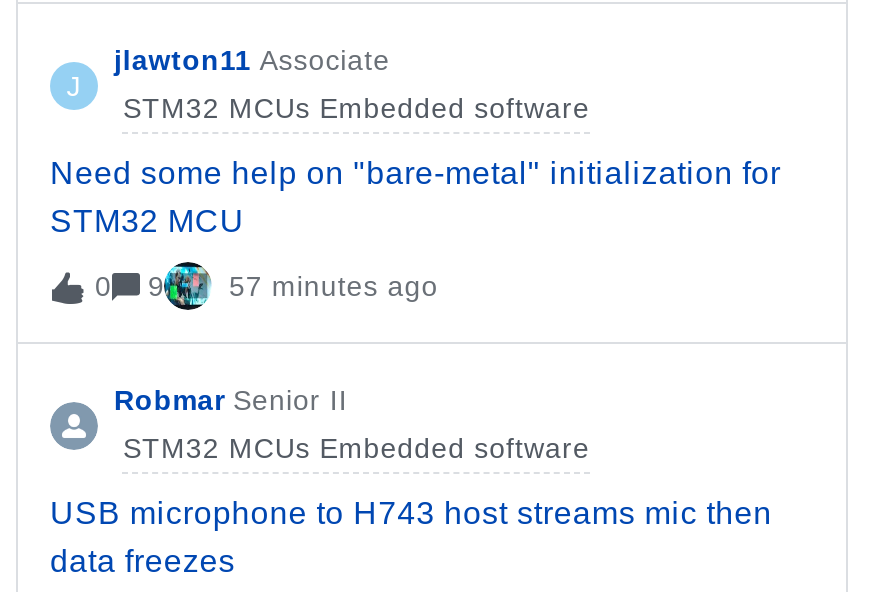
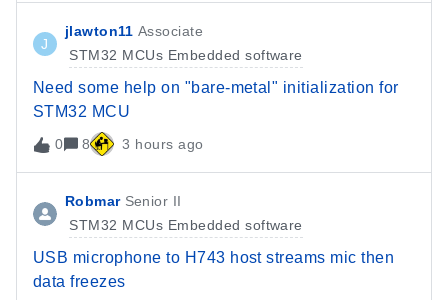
- 9
+ 8

- 57 minutes ago
+ 3 hours ago
